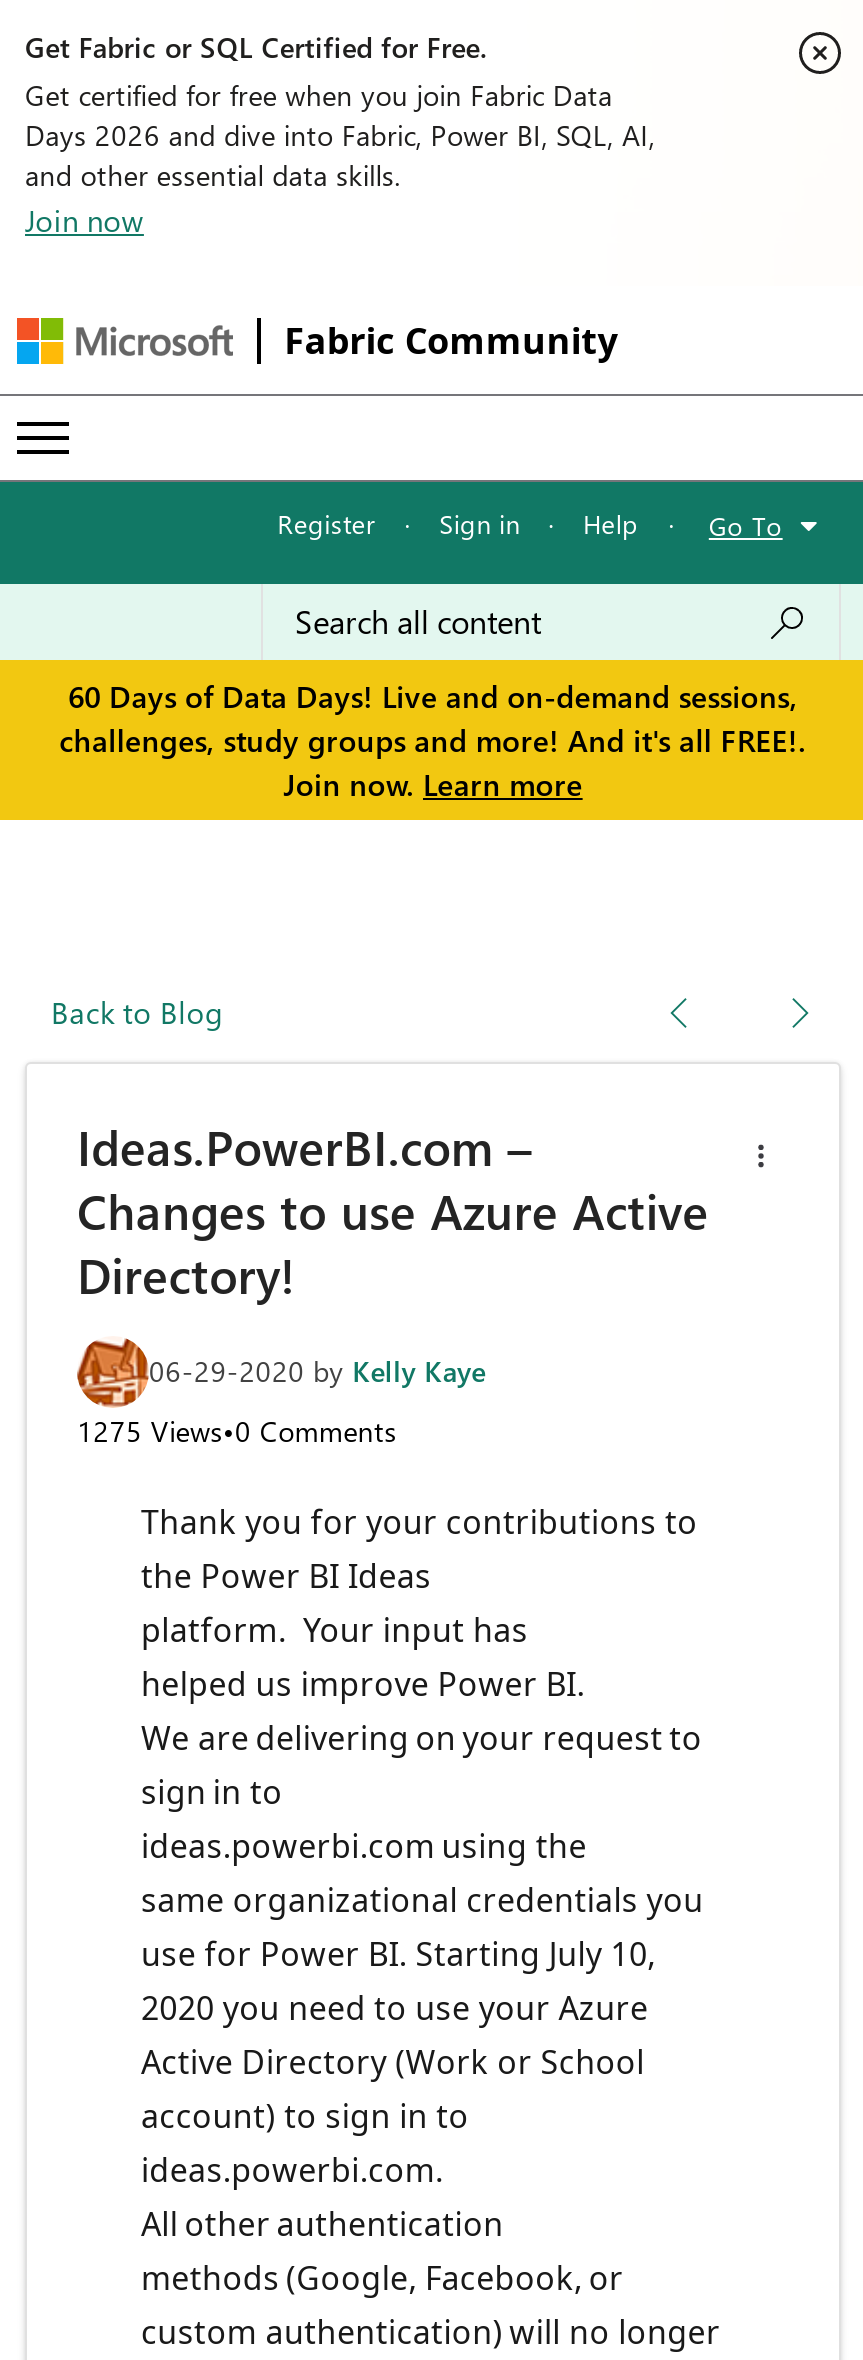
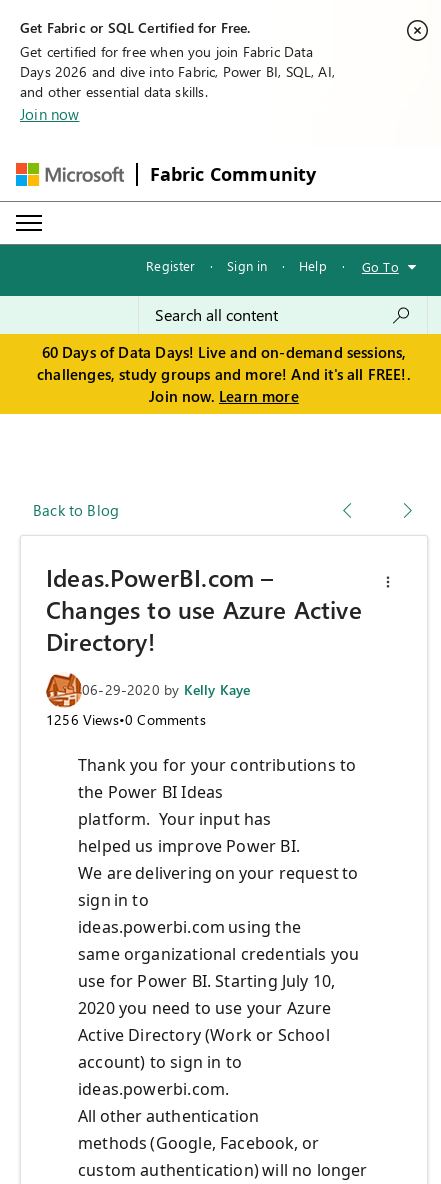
- 1275 Views•0 Comments
+ 1256 Views•0 Comments
